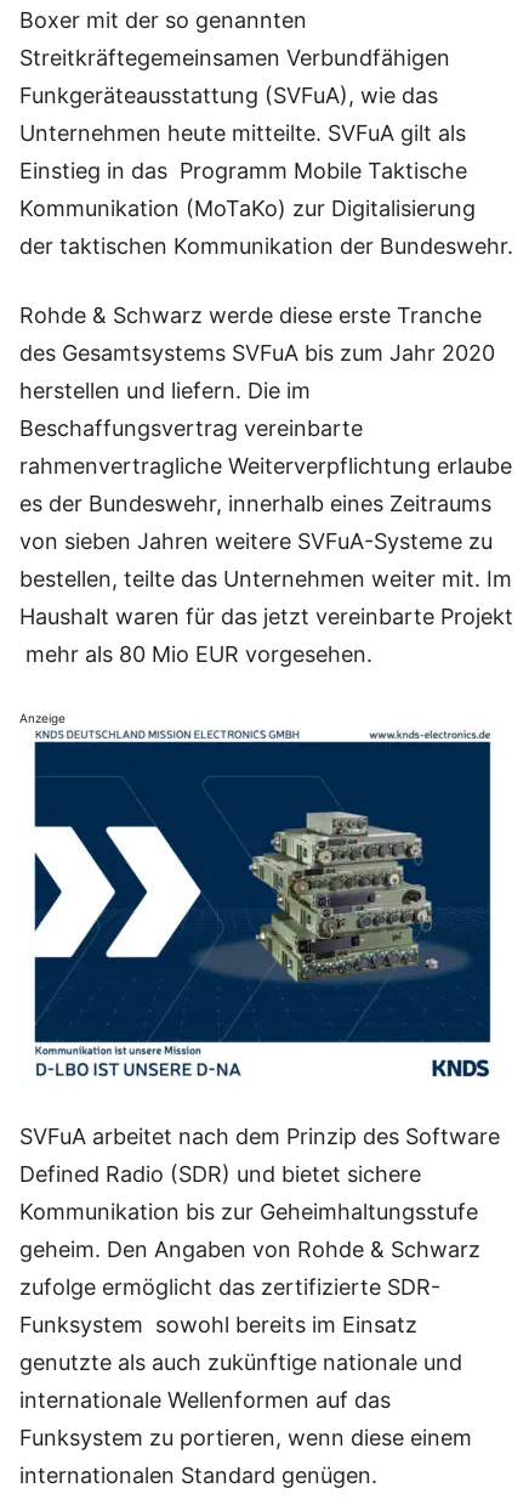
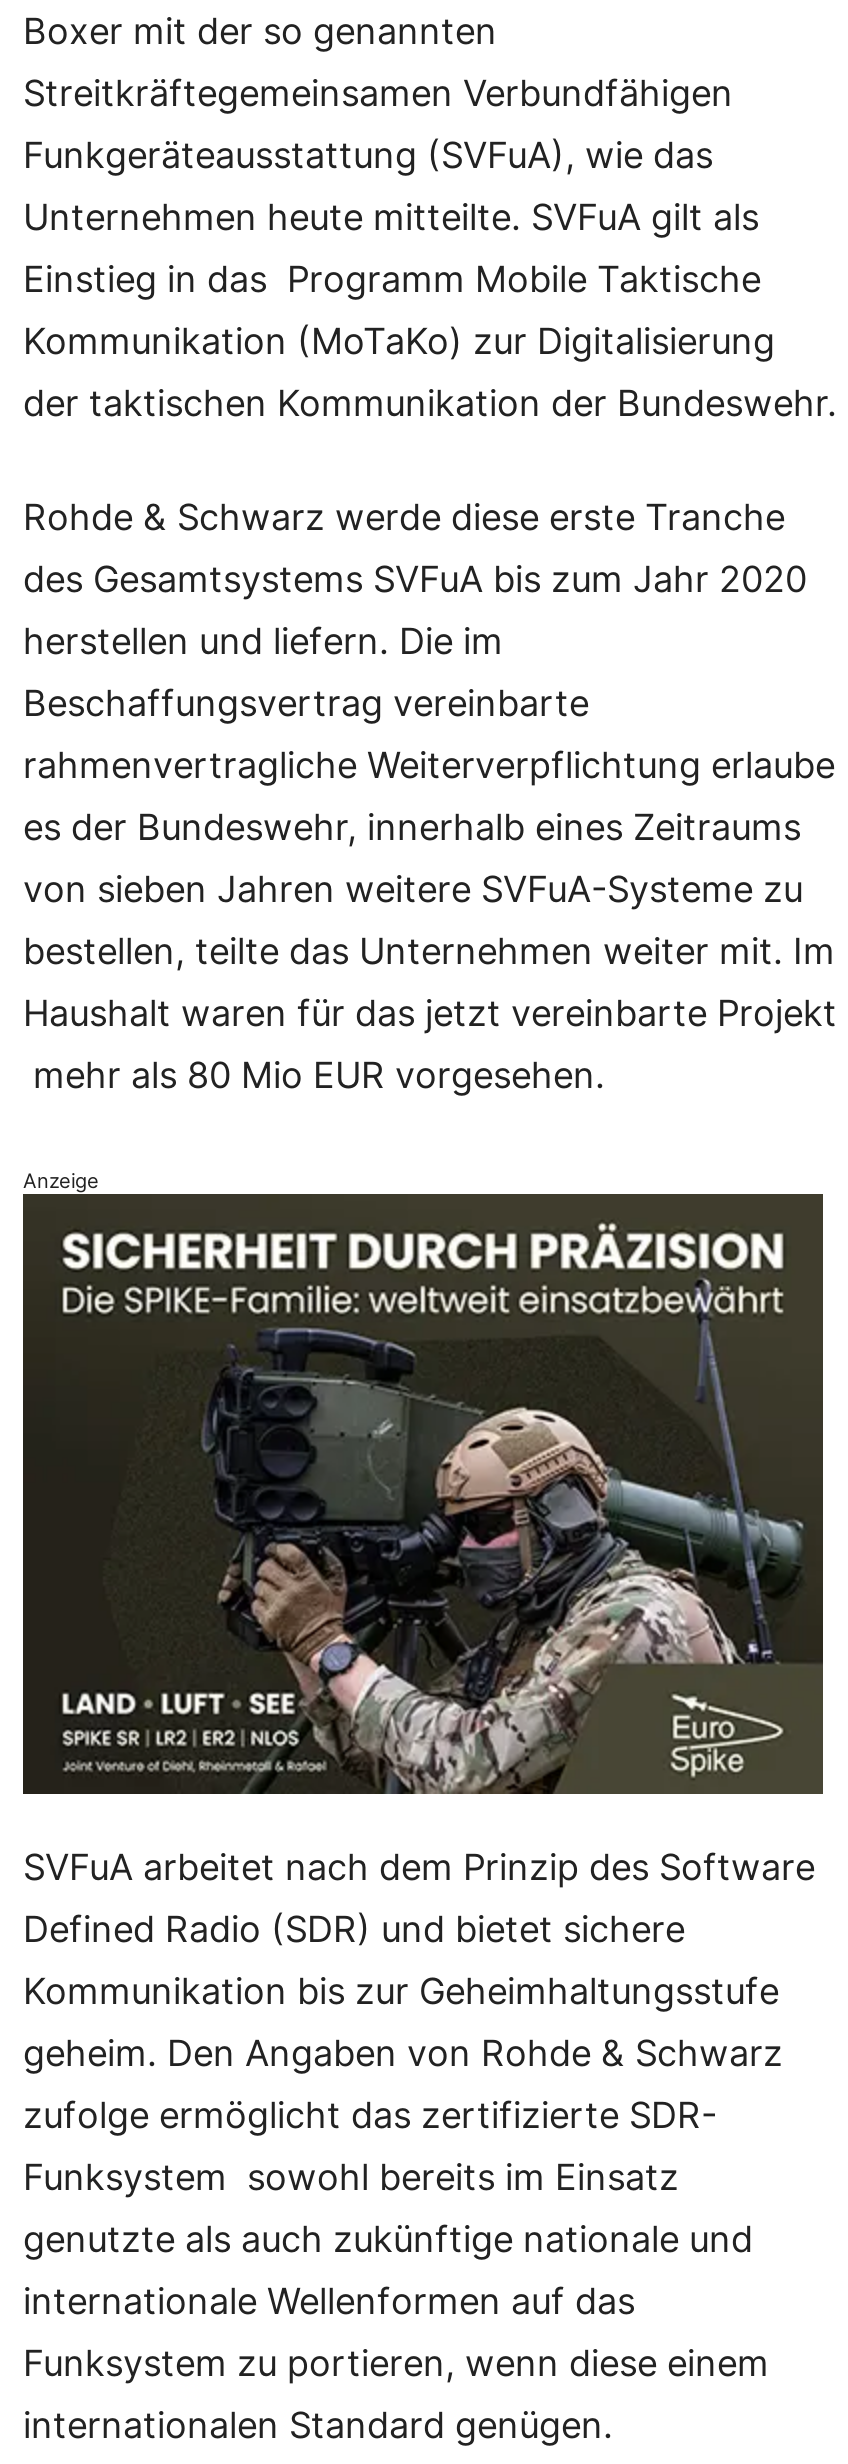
- [image]
+ [image]
